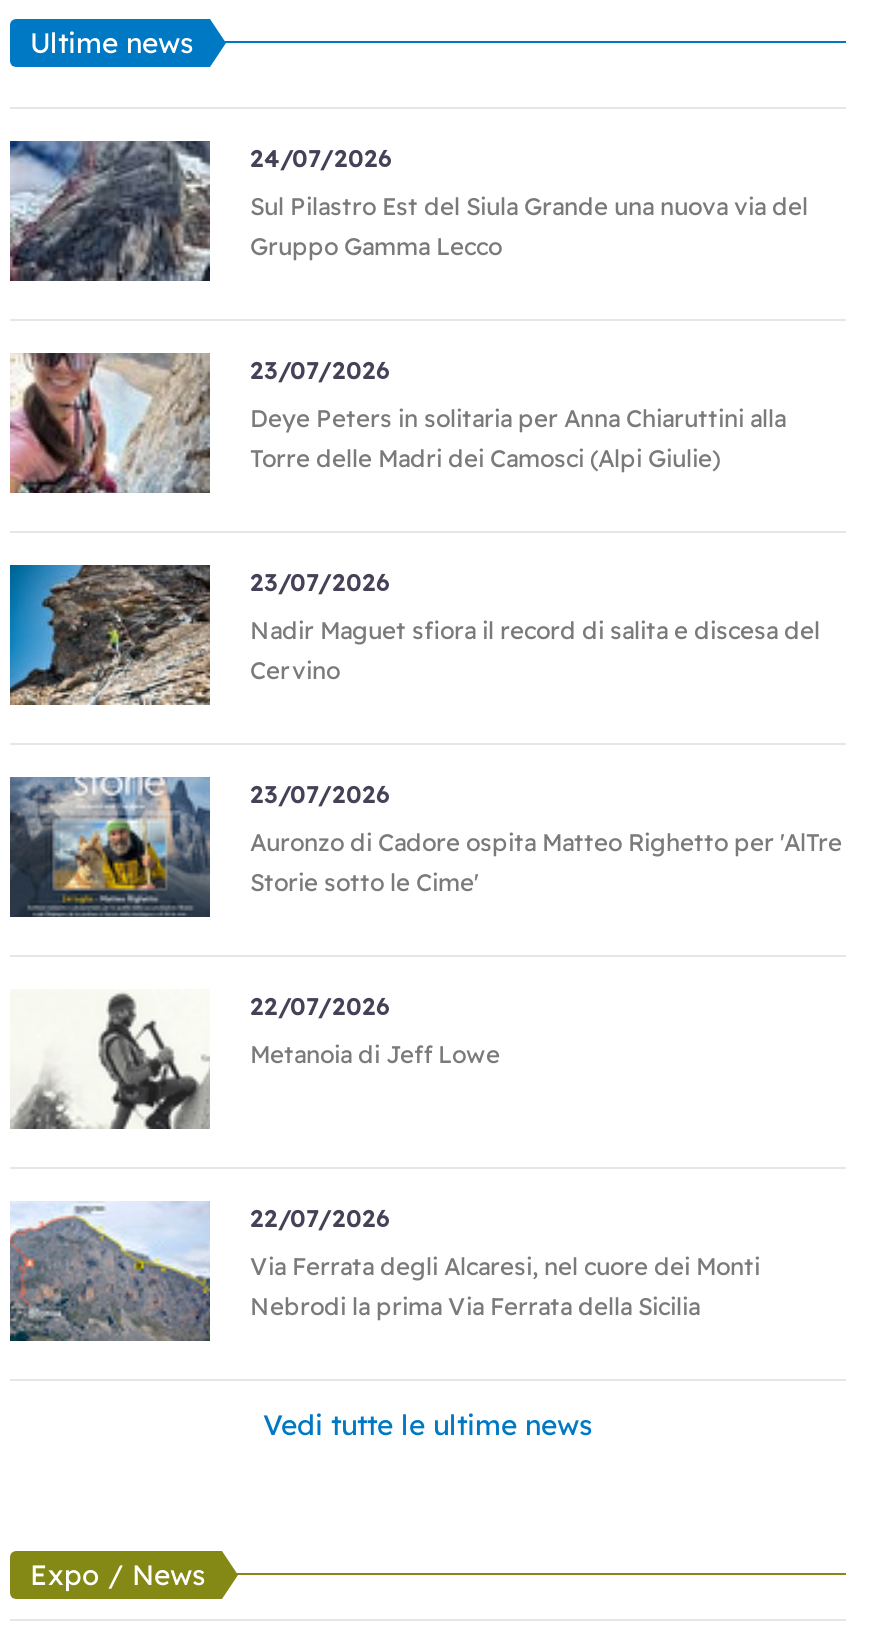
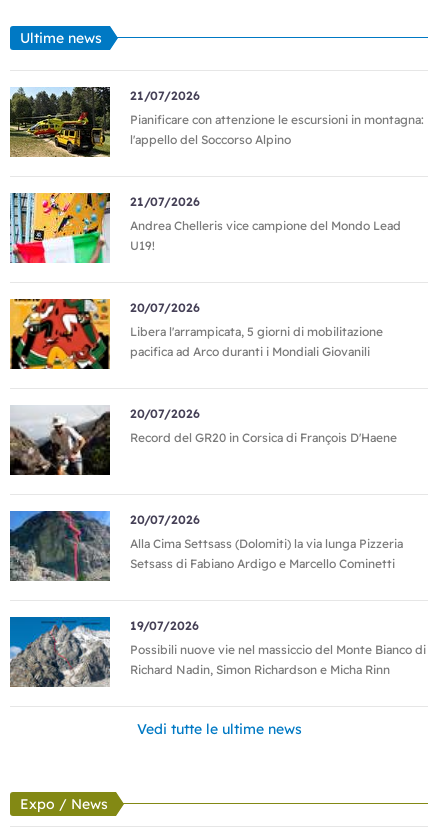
- [image]
- 24/07/2026
+ [image]
+ 21/07/2026

- Sul Pilastro Est del Siula Grande una nuova via del
- Gruppo Gamma Lecco
+ Pianificare con attenzione le escursioni in montagna:
+ l'appello del Soccorso Alpino

- [image]
- 23/07/2026
+ [image]
+ 21/07/2026

- Deye Peters in solitaria per Anna Chiaruttini alla
- Torre delle Madri dei Camosci (Alpi Giulie)
+ Andrea Chelleris vice campione del Mondo Lead
+ U19!

- [image]
- 23/07/2026
+ [image]
+ 20/07/2026

- Nadir Maguet sfiora il record di salita e discesa del
- Cervino
+ Libera l'arrampicata, 5 giorni di mobilitazione
+ pacifica ad Arco duranti i Mondiali Giovanili

- [image]
- 23/07/2026
+ [image]
+ 20/07/2026

- Auronzo di Cadore ospita Matteo Righetto per 'AlTre
- Storie sotto le Cime'
+ Record del GR20 in Corsica di François D'Haene

- [image]
- 22/07/2026
+ [image]
+ 20/07/2026

- Metanoia di Jeff Lowe
+ Alla Cima Settsass (Dolomiti) la via lunga Pizzeria
+ Setsass di Fabiano Ardigo e Marcello Cominetti

- [image]
- 22/07/2026
+ [image]
+ 19/07/2026

- Via Ferrata degli Alcaresi, nel cuore dei Monti
- Nebrodi la prima Via Ferrata della Sicilia
+ Possibili nuove vie nel massiccio del Monte Bianco di
+ Richard Nadin, Simon Richardson e Micha Rinn
